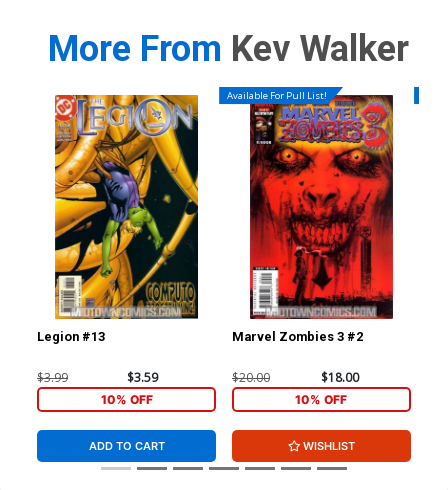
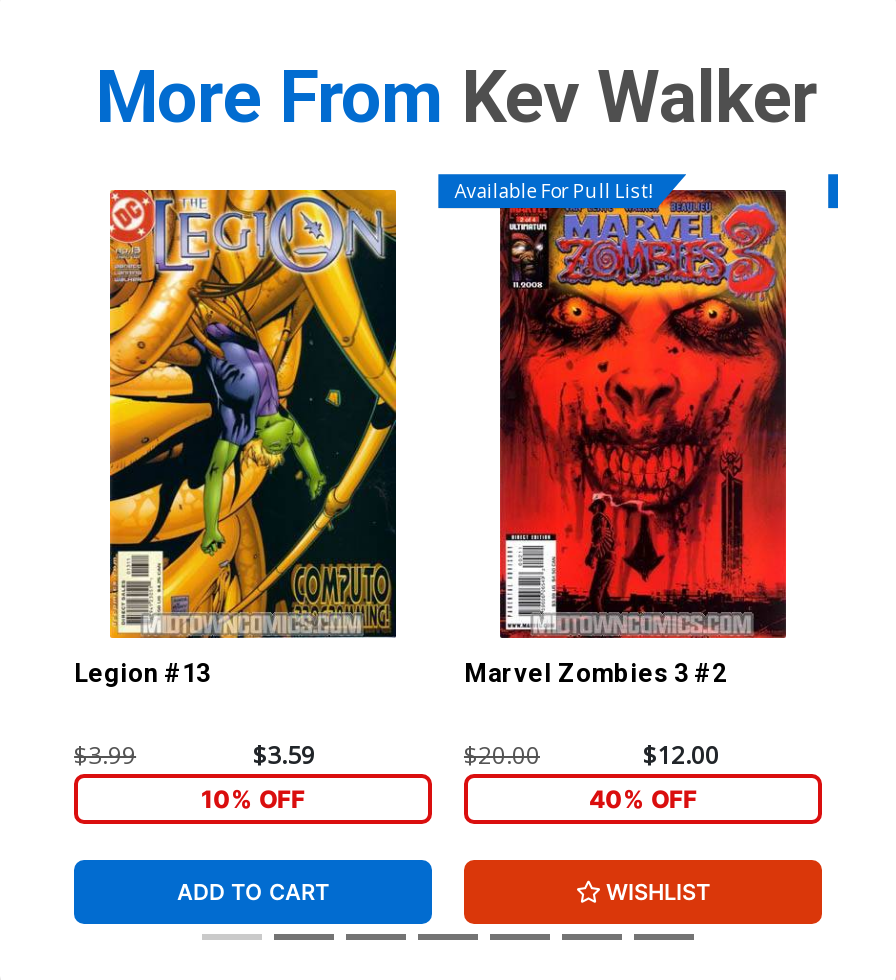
- $18.00
+ $12.00

- 10% OFF
+ 40% OFF
